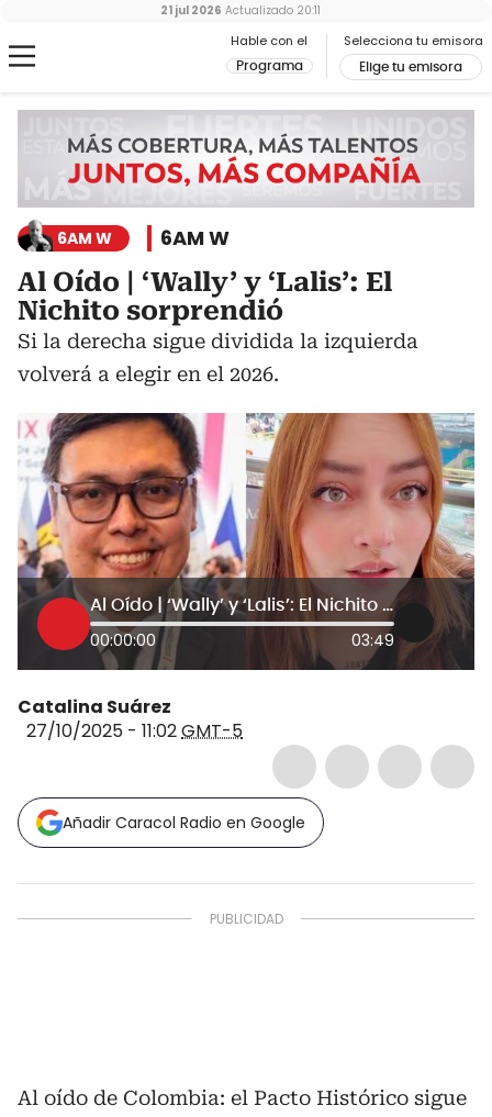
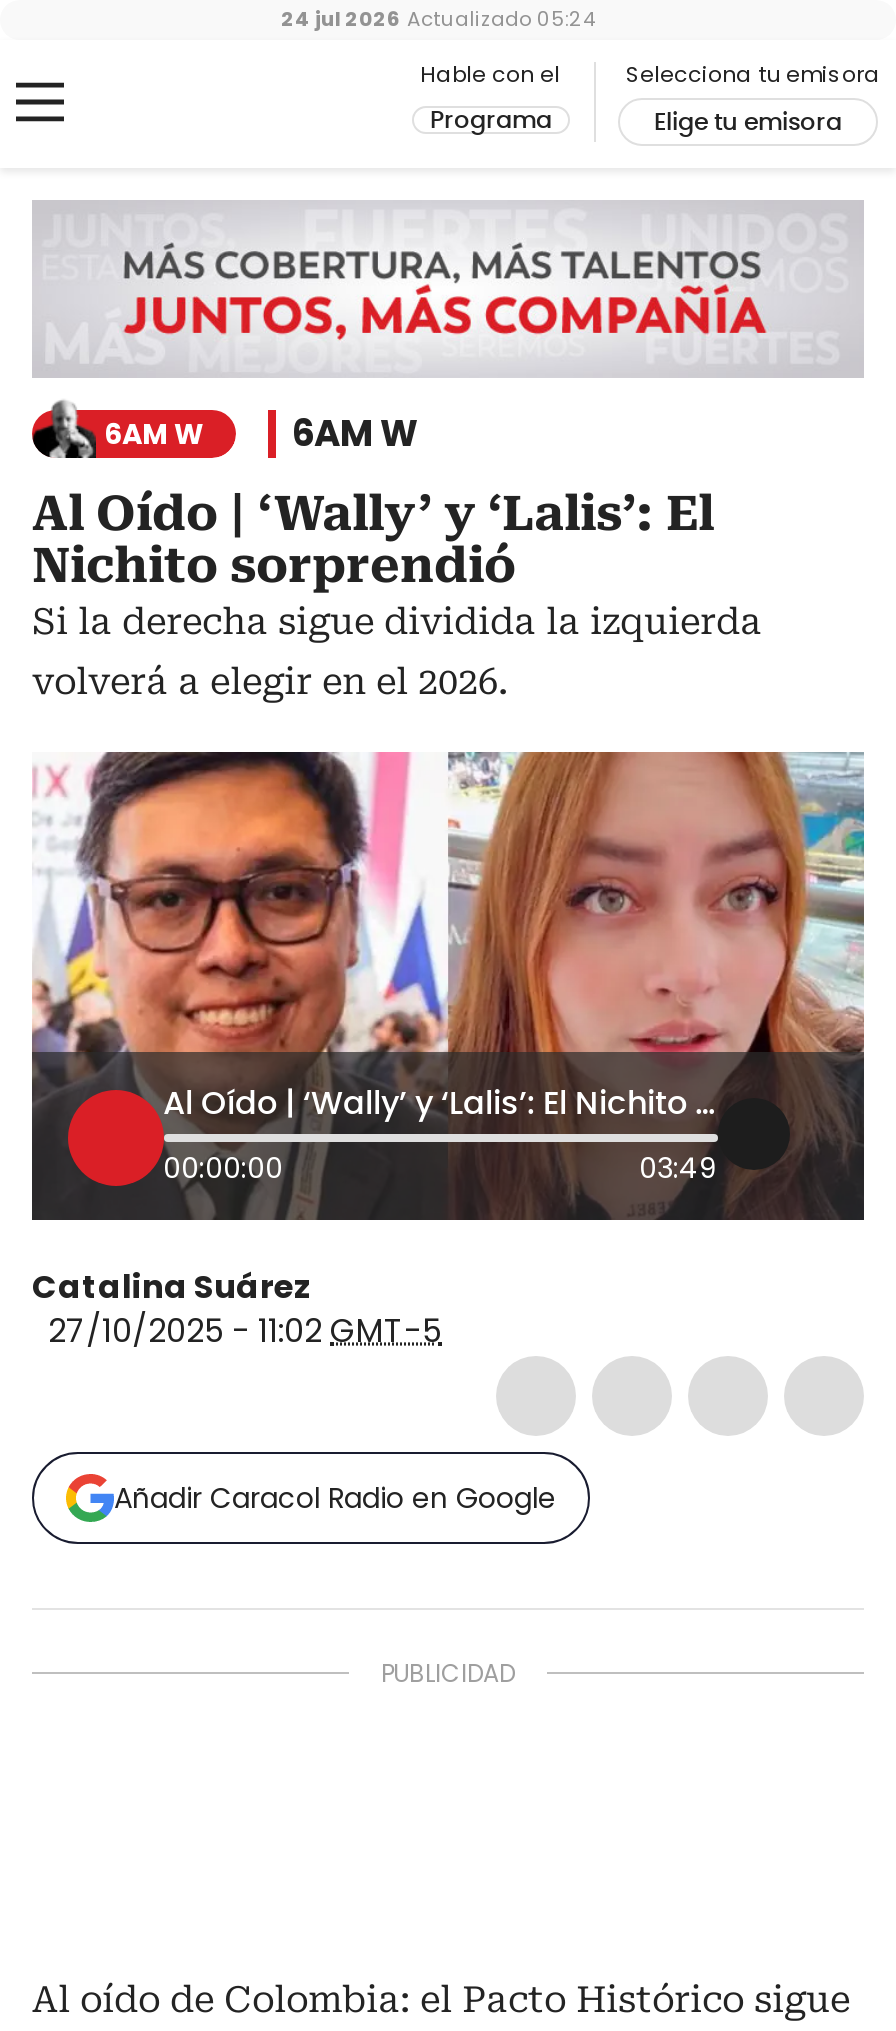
- 21 jul 2026 Actualizado 20:11
+ 24 jul 2026 Actualizado 05:24
